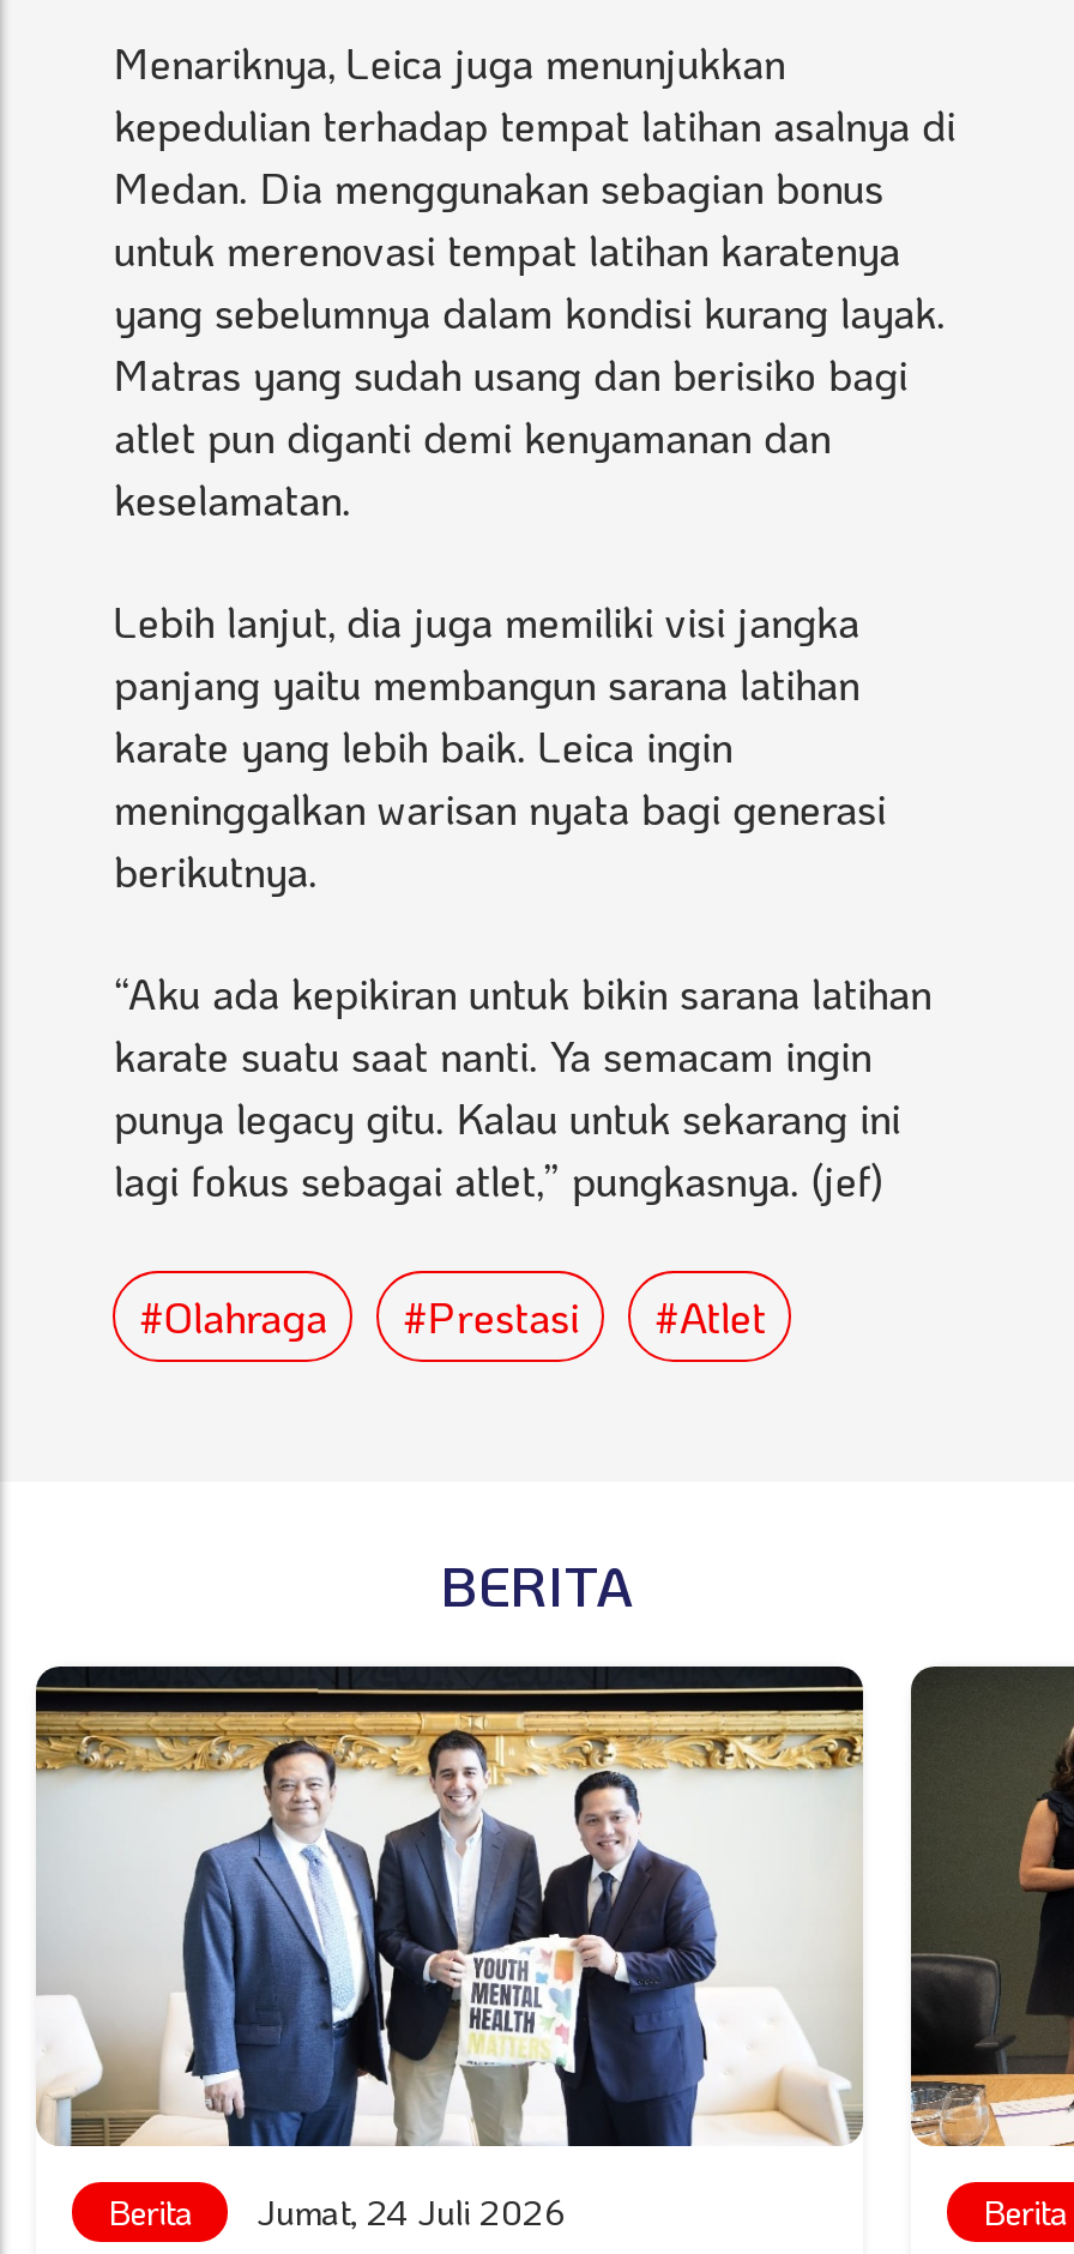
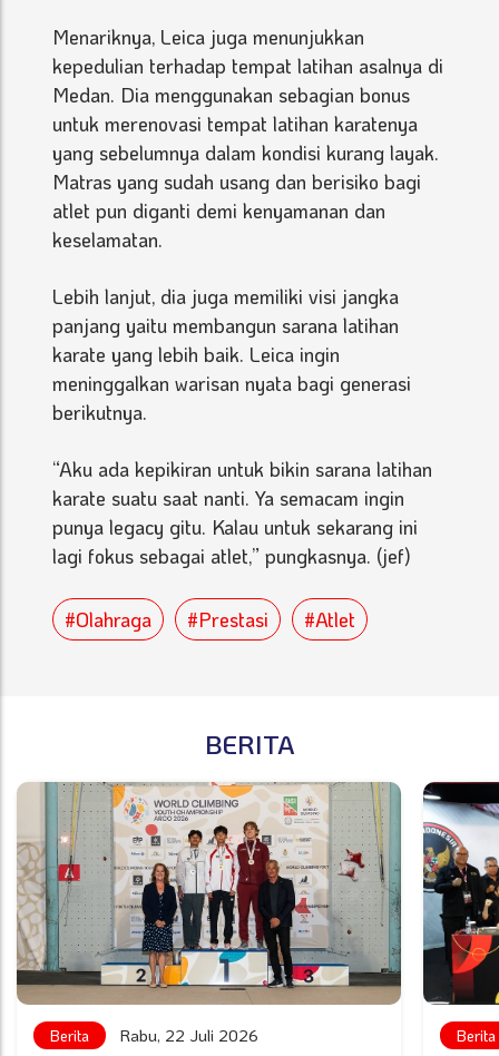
- [image]
- Berita Jumat, 24 Juli 2026
+ [image]
+ Berita Rabu, 22 Juli 2026

- [image]
+ [image]
